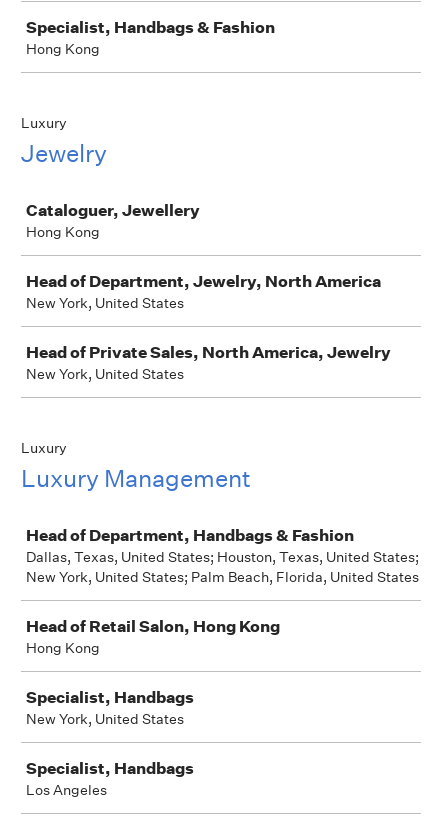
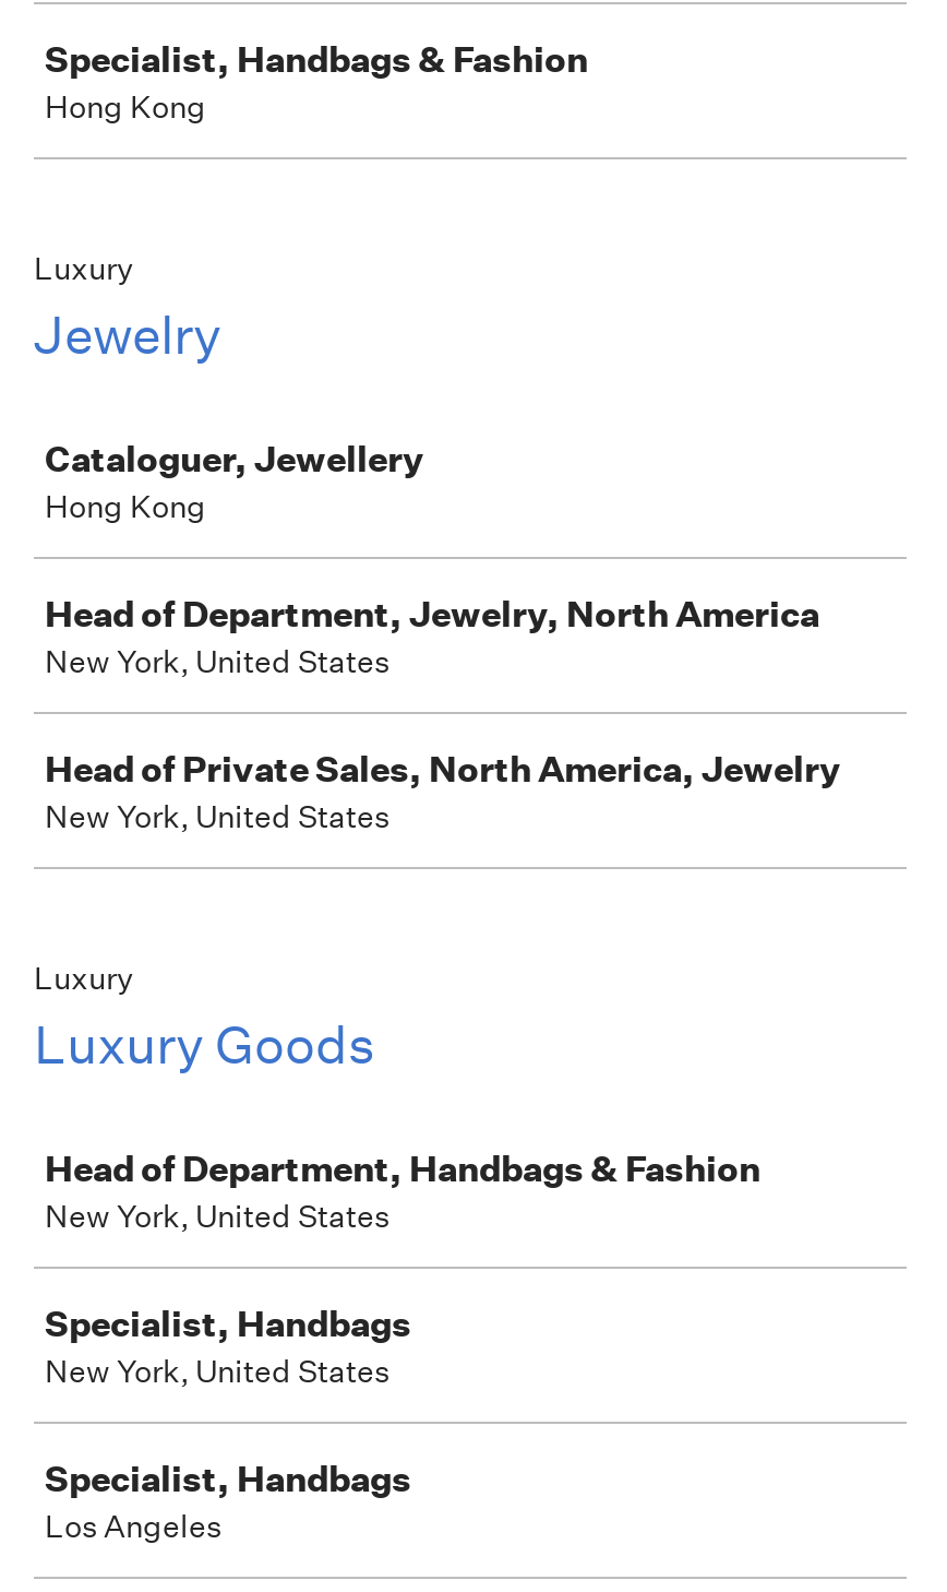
- Luxury Management
+ Luxury Goods

- Dallas, Texas, United States; Houston, Texas, United States;
- New York, United States; Palm Beach, Florida, United States
- Head of Retail Salon, Hong Kong
- Hong Kong
+ New York, United States
